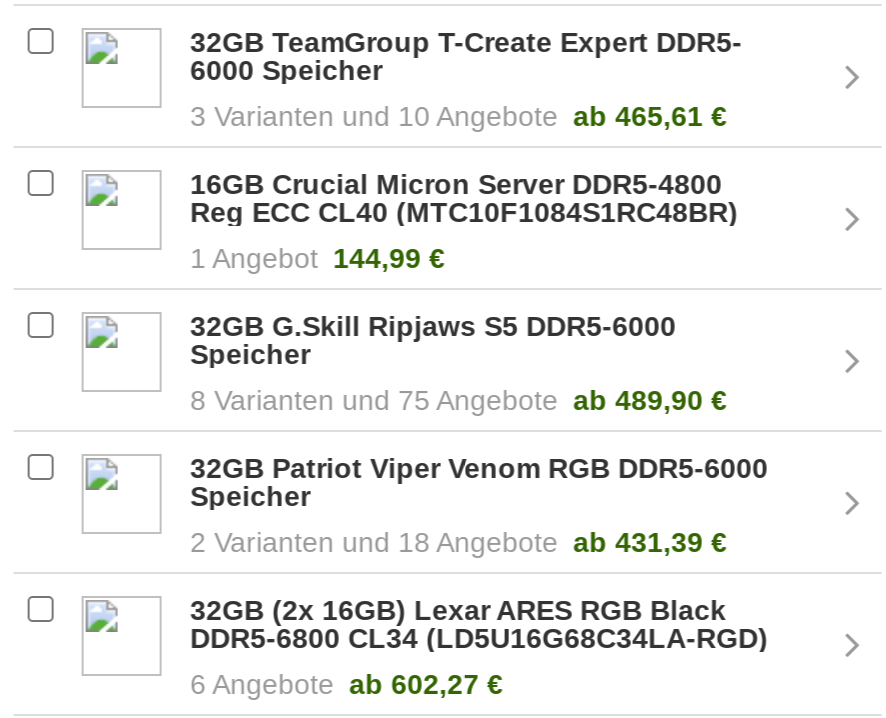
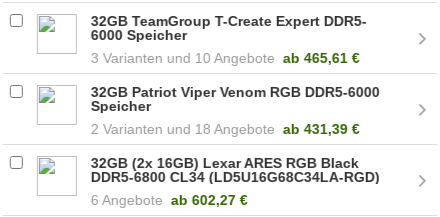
- 16GB Crucial Micron Server DDR5-4800
- Reg ECC CL40 (MTC10F1084S1RC48BR)
- 1 Angebot 144,99 €
- 32GB G.Skill Ripjaws S5 DDR5-6000
- Speicher
- 8
- 75 Angebote ab 489,90 €
